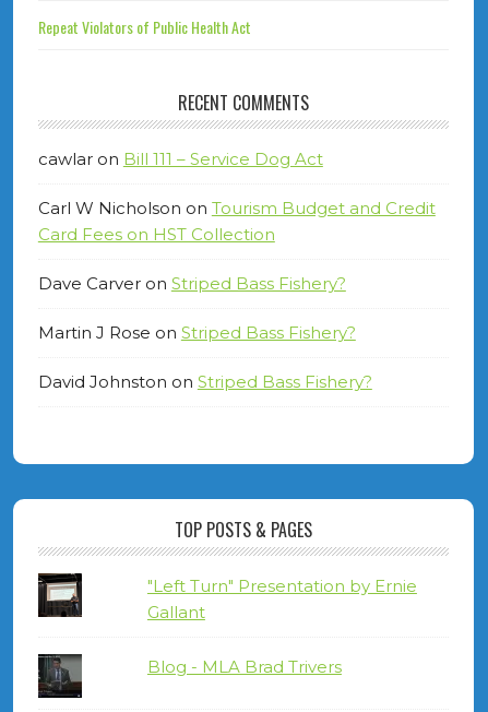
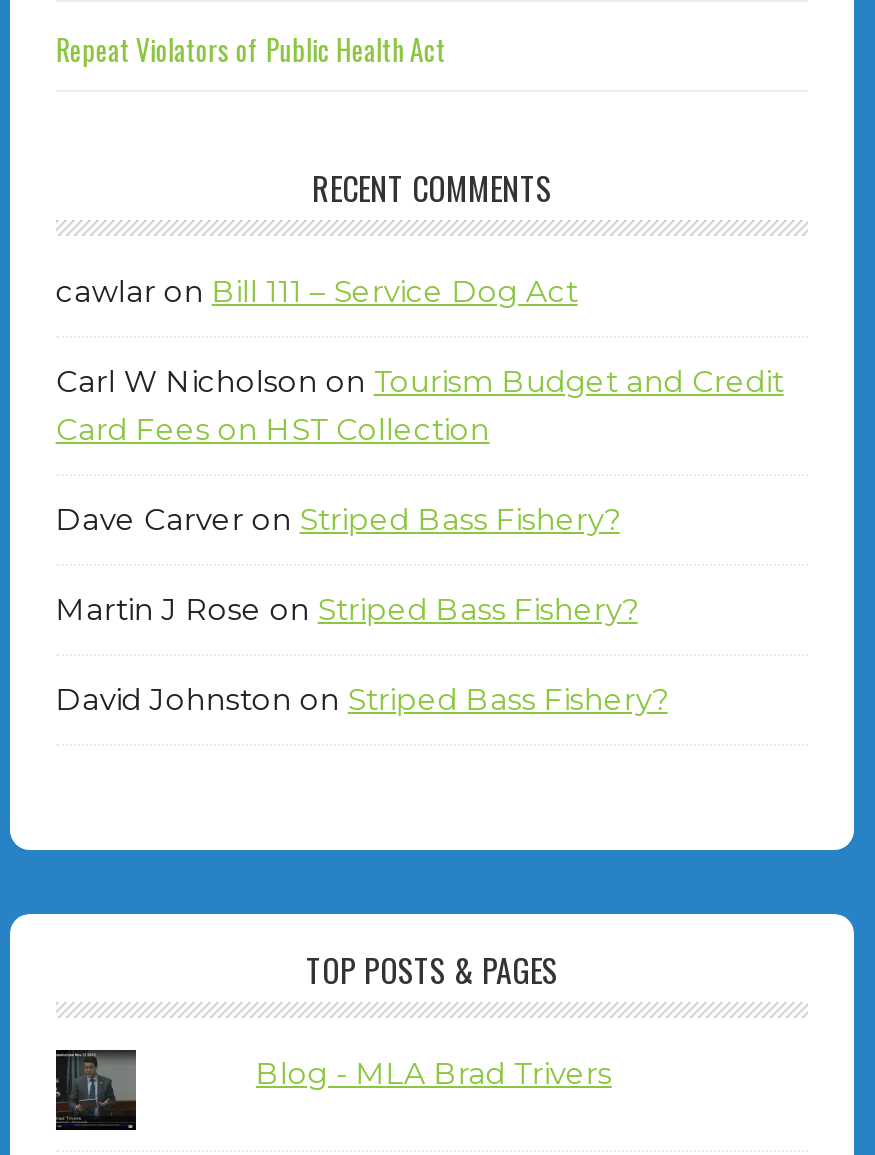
- [image]

- "Left Turn" Presentation by Ernie
- Gallant
